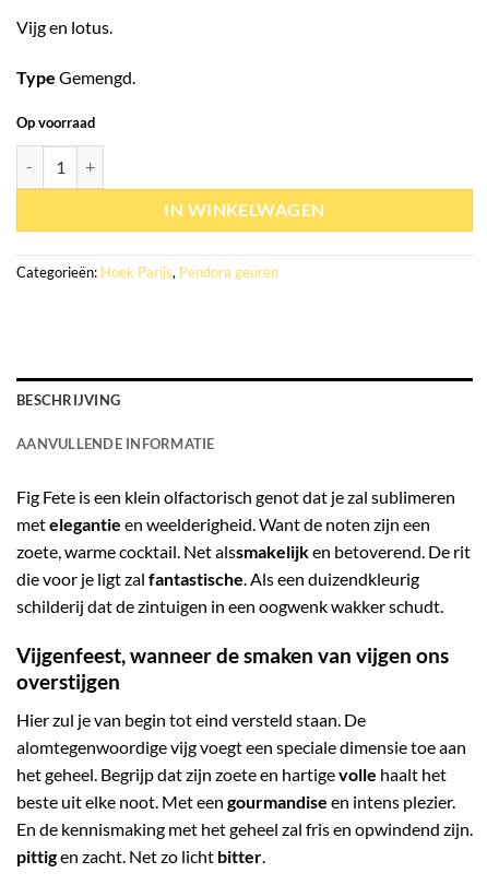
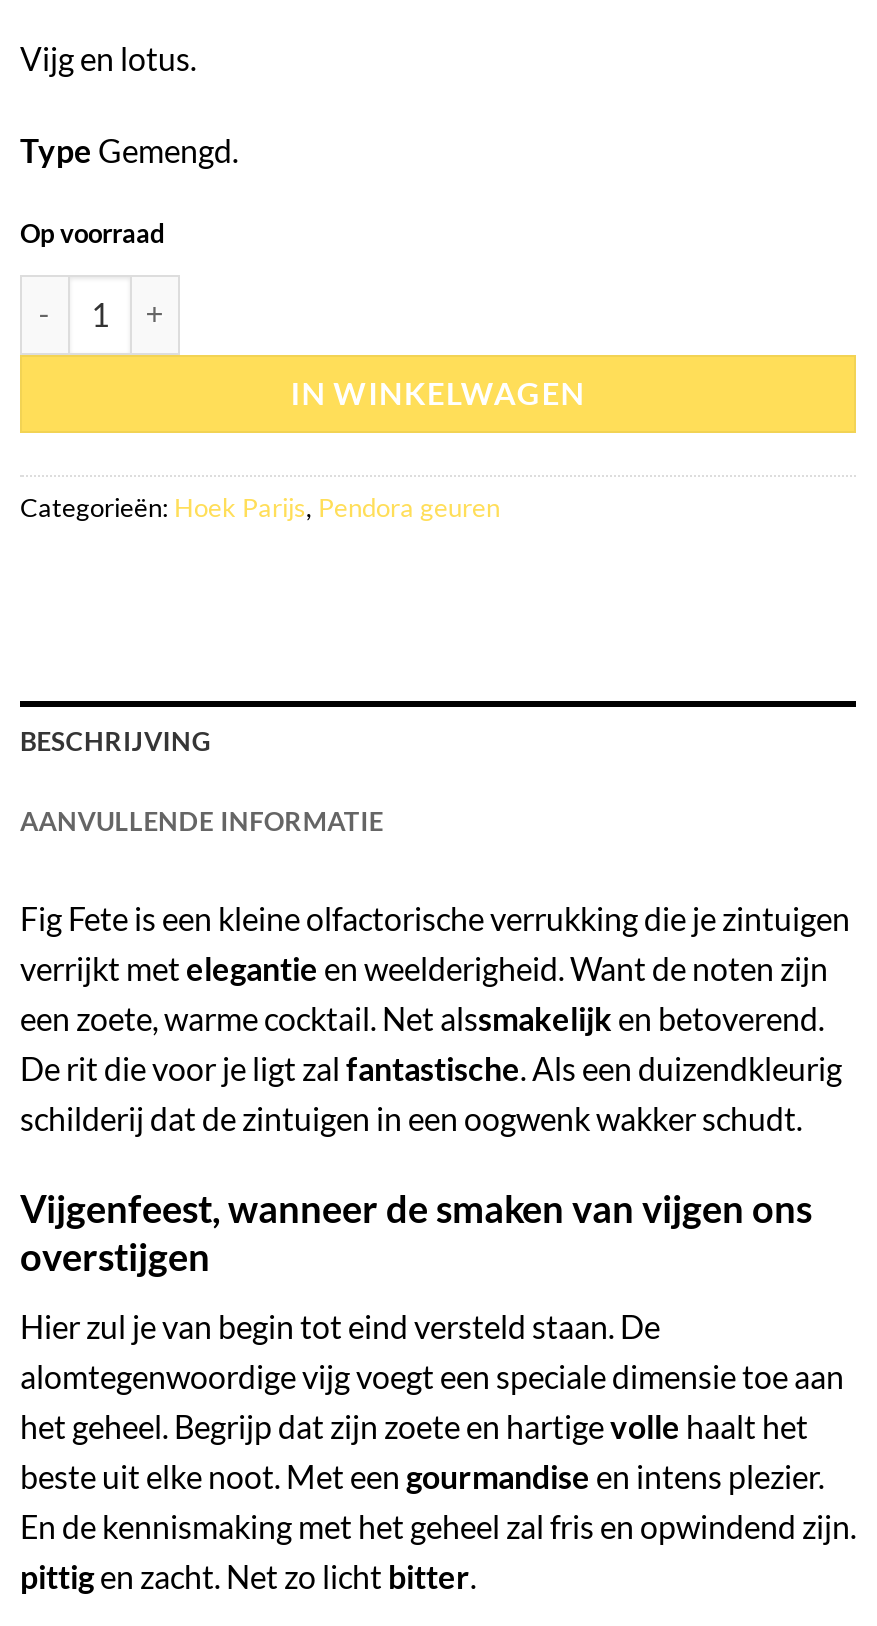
- Fig Fete is een klein olfactorisch genot dat je zal sublimeren
- met elegantie en weelderigheid. Want de noten zijn een
- zoete, warme cocktail. Net alssmakelijk en betoverend. De rit
- die voor je ligt zal fantastische. Als een duizendkleurig
+ Fig Fete is een kleine olfactorische verrukking die je zintuigen
+ verrijkt met elegantie en weelderigheid. Want de noten zijn
+ een zoete, warme cocktail. Net alssmakelijk en betoverend.
+ De rit die voor je ligt zal fantastische. Als een duizendkleurig
